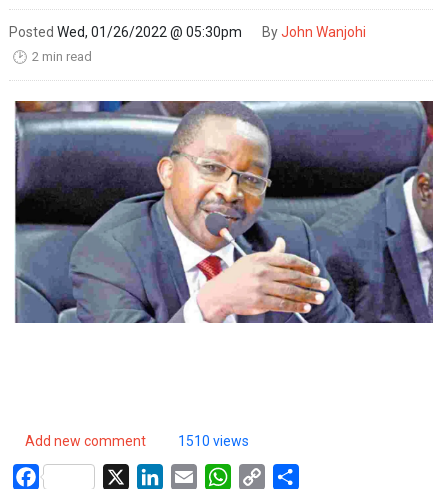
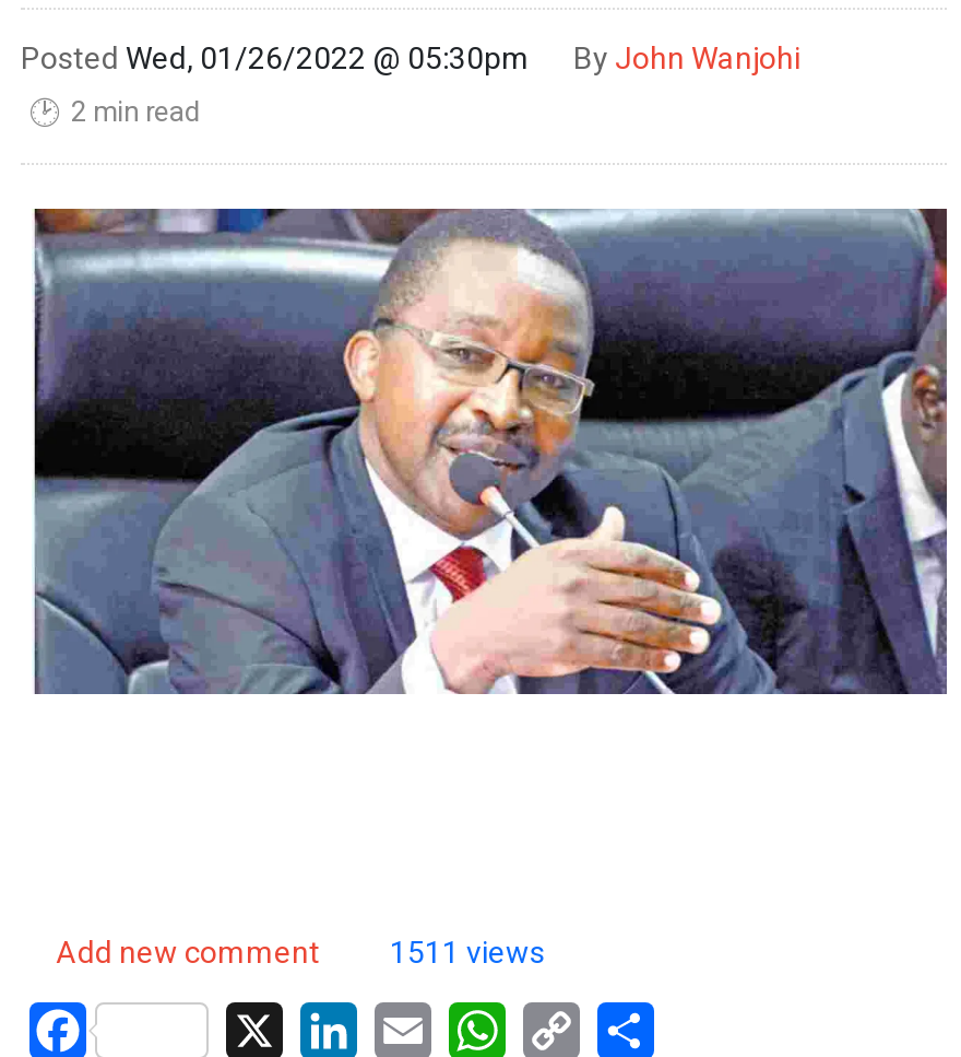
- Add new comment 1510 views
+ Add new comment 1511 views
